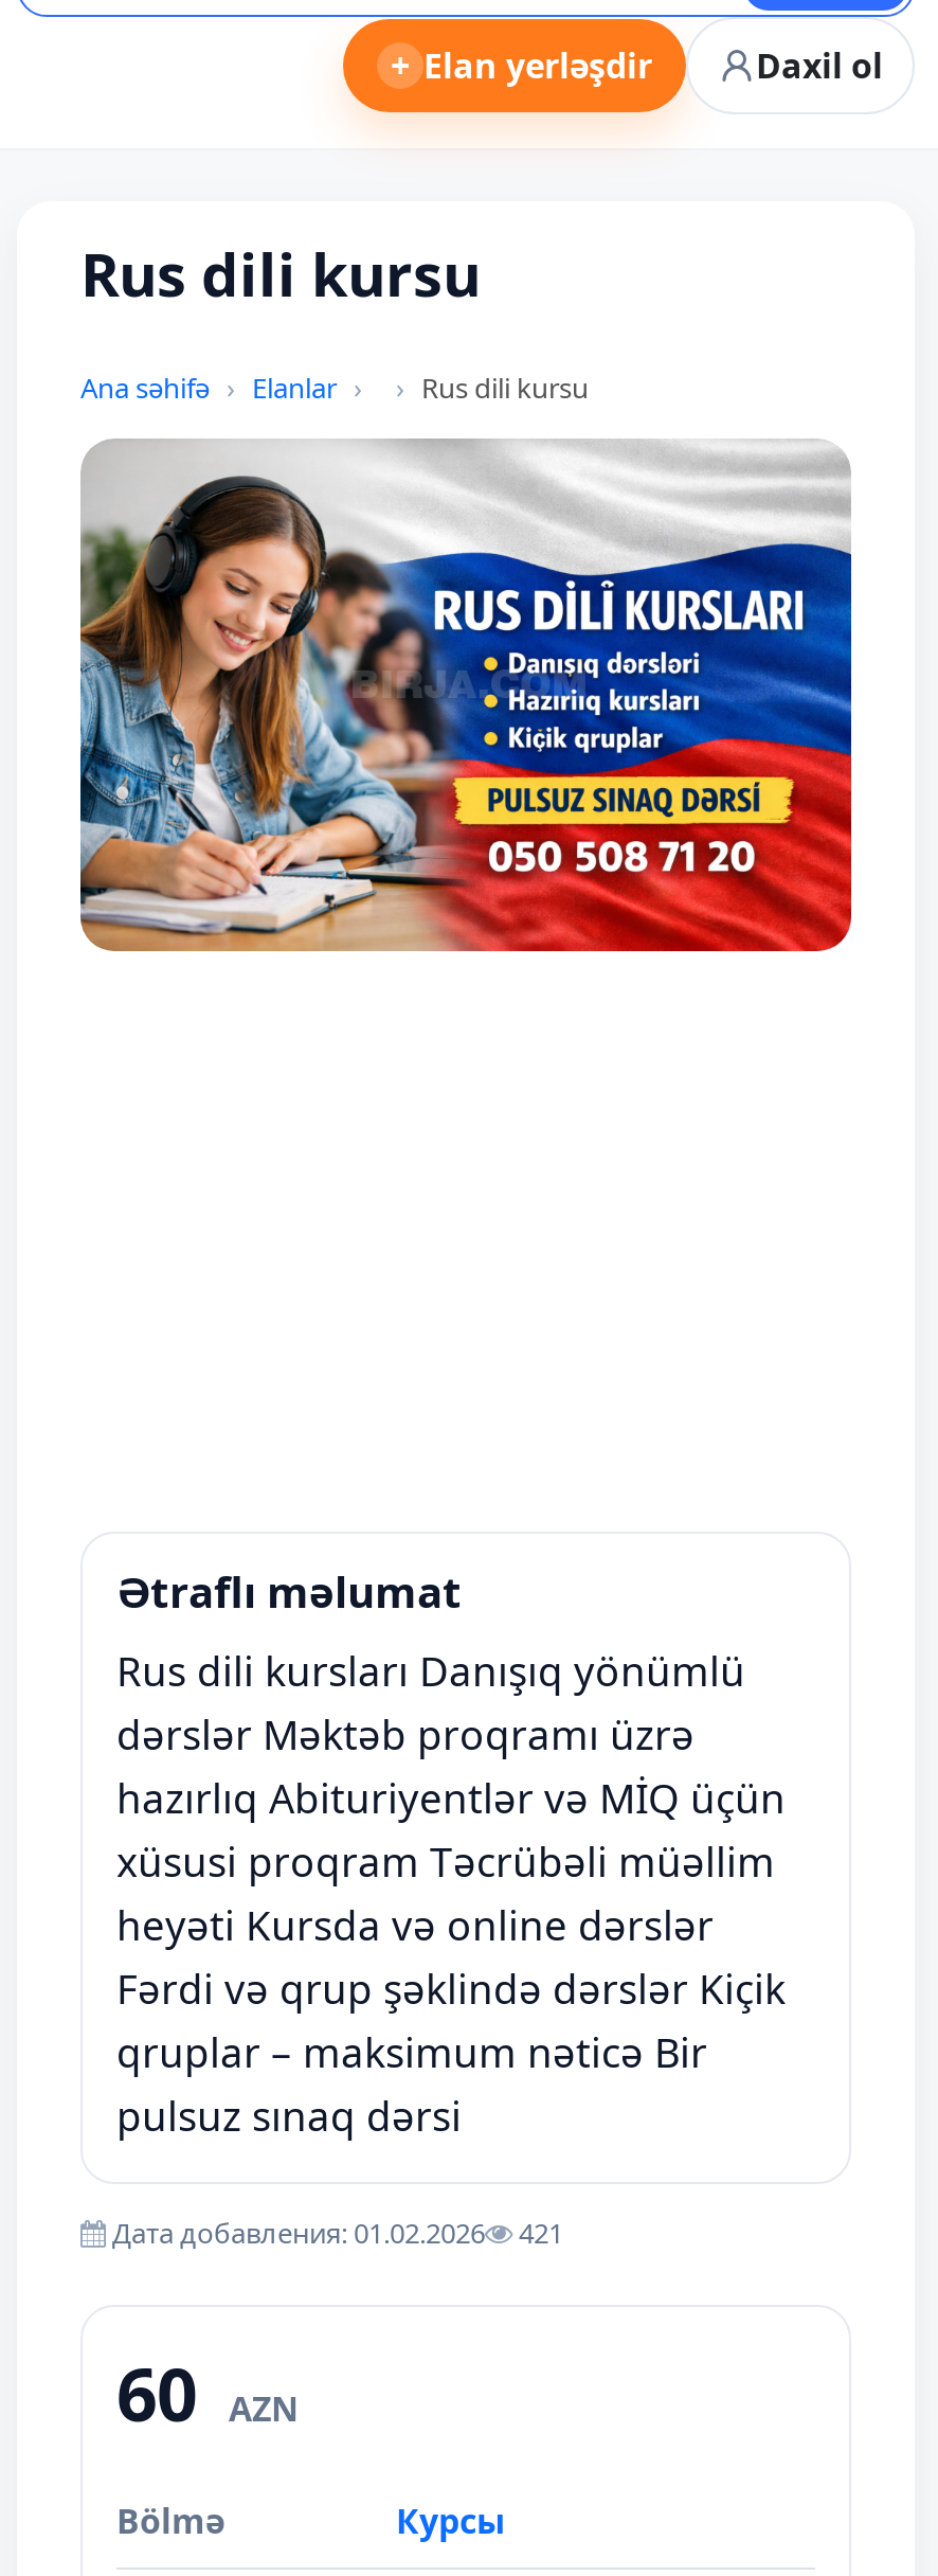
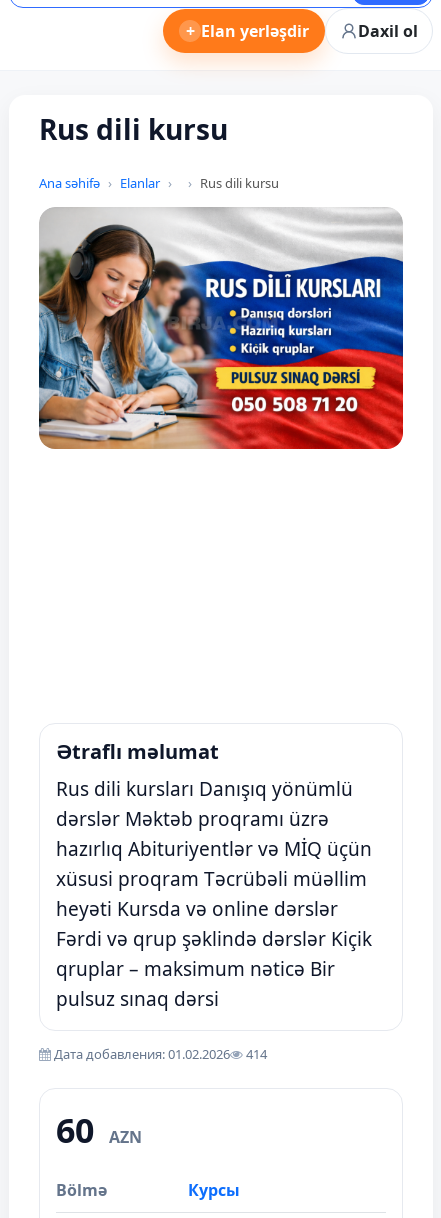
- Дата добавления: 01.02.2026 421
+ Дата добавления: 01.02.2026 414
